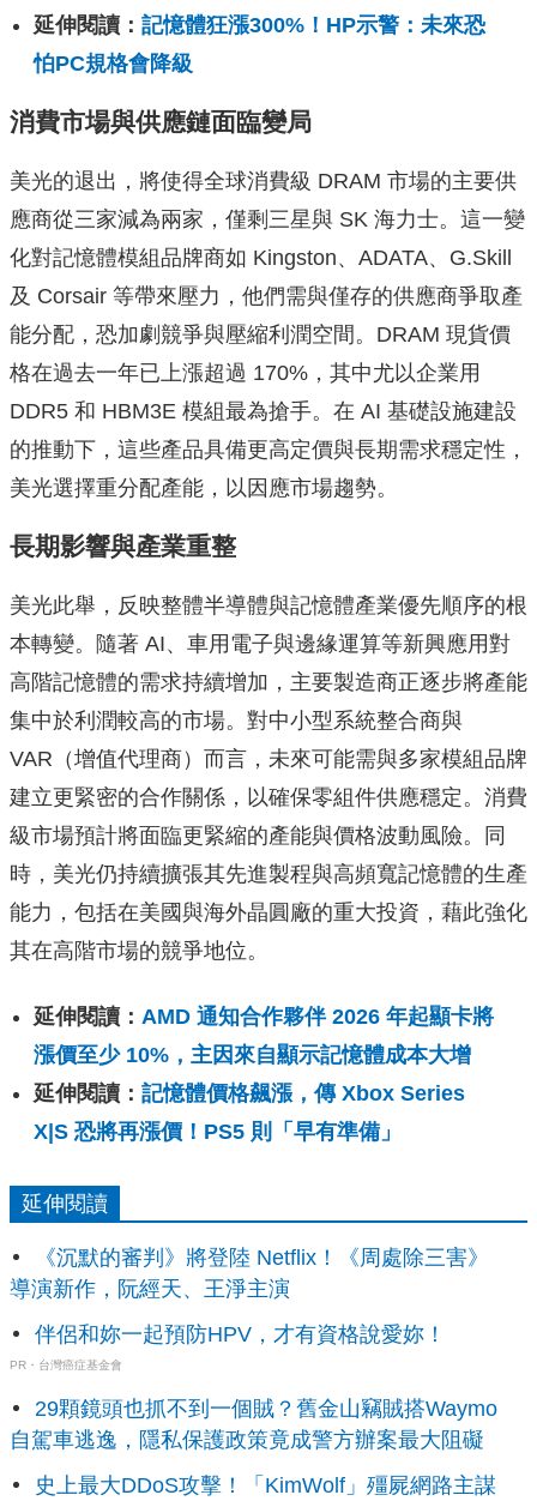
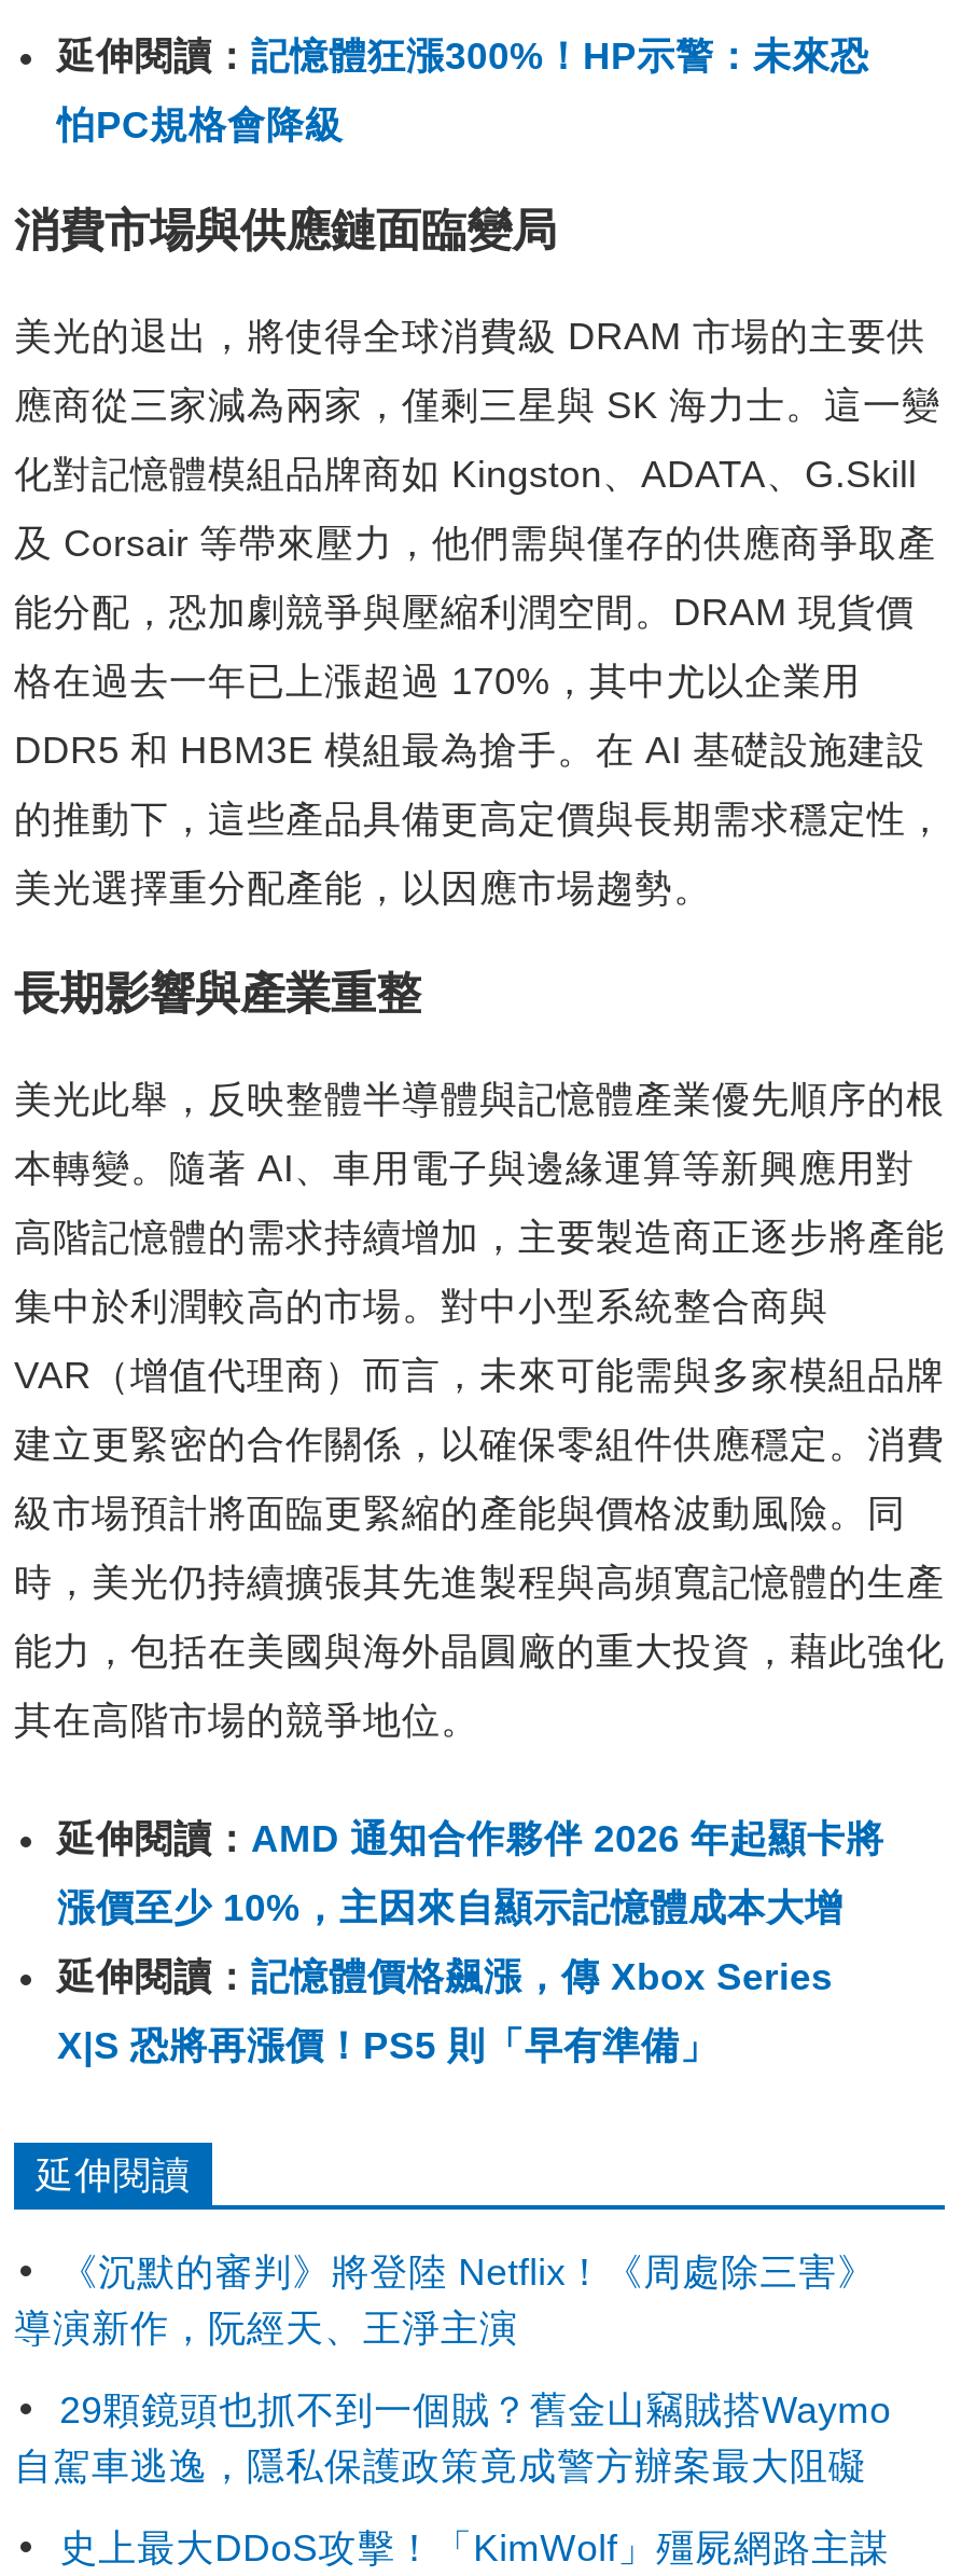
- 伴侶和妳一起預防HPV，才有資格說愛妳！
- PR・台灣癌症基金會
